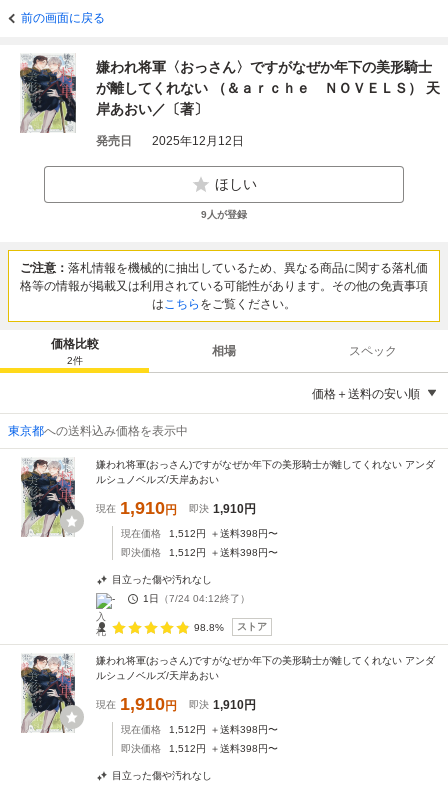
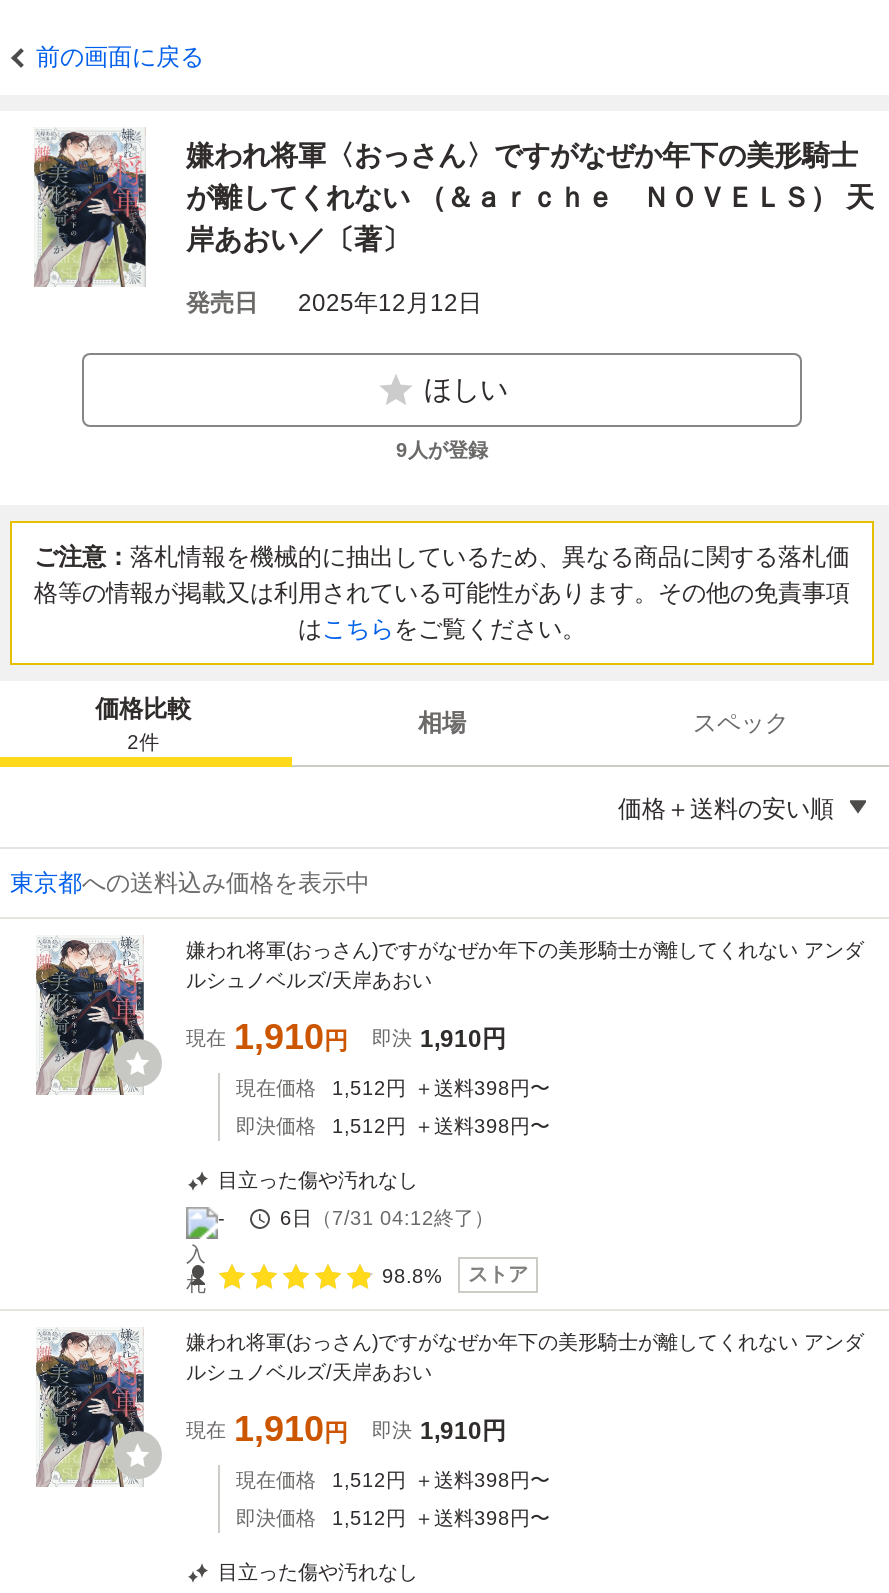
- 1日（7/24 04:12終了）
+ 6日（7/31 04:12終了）
